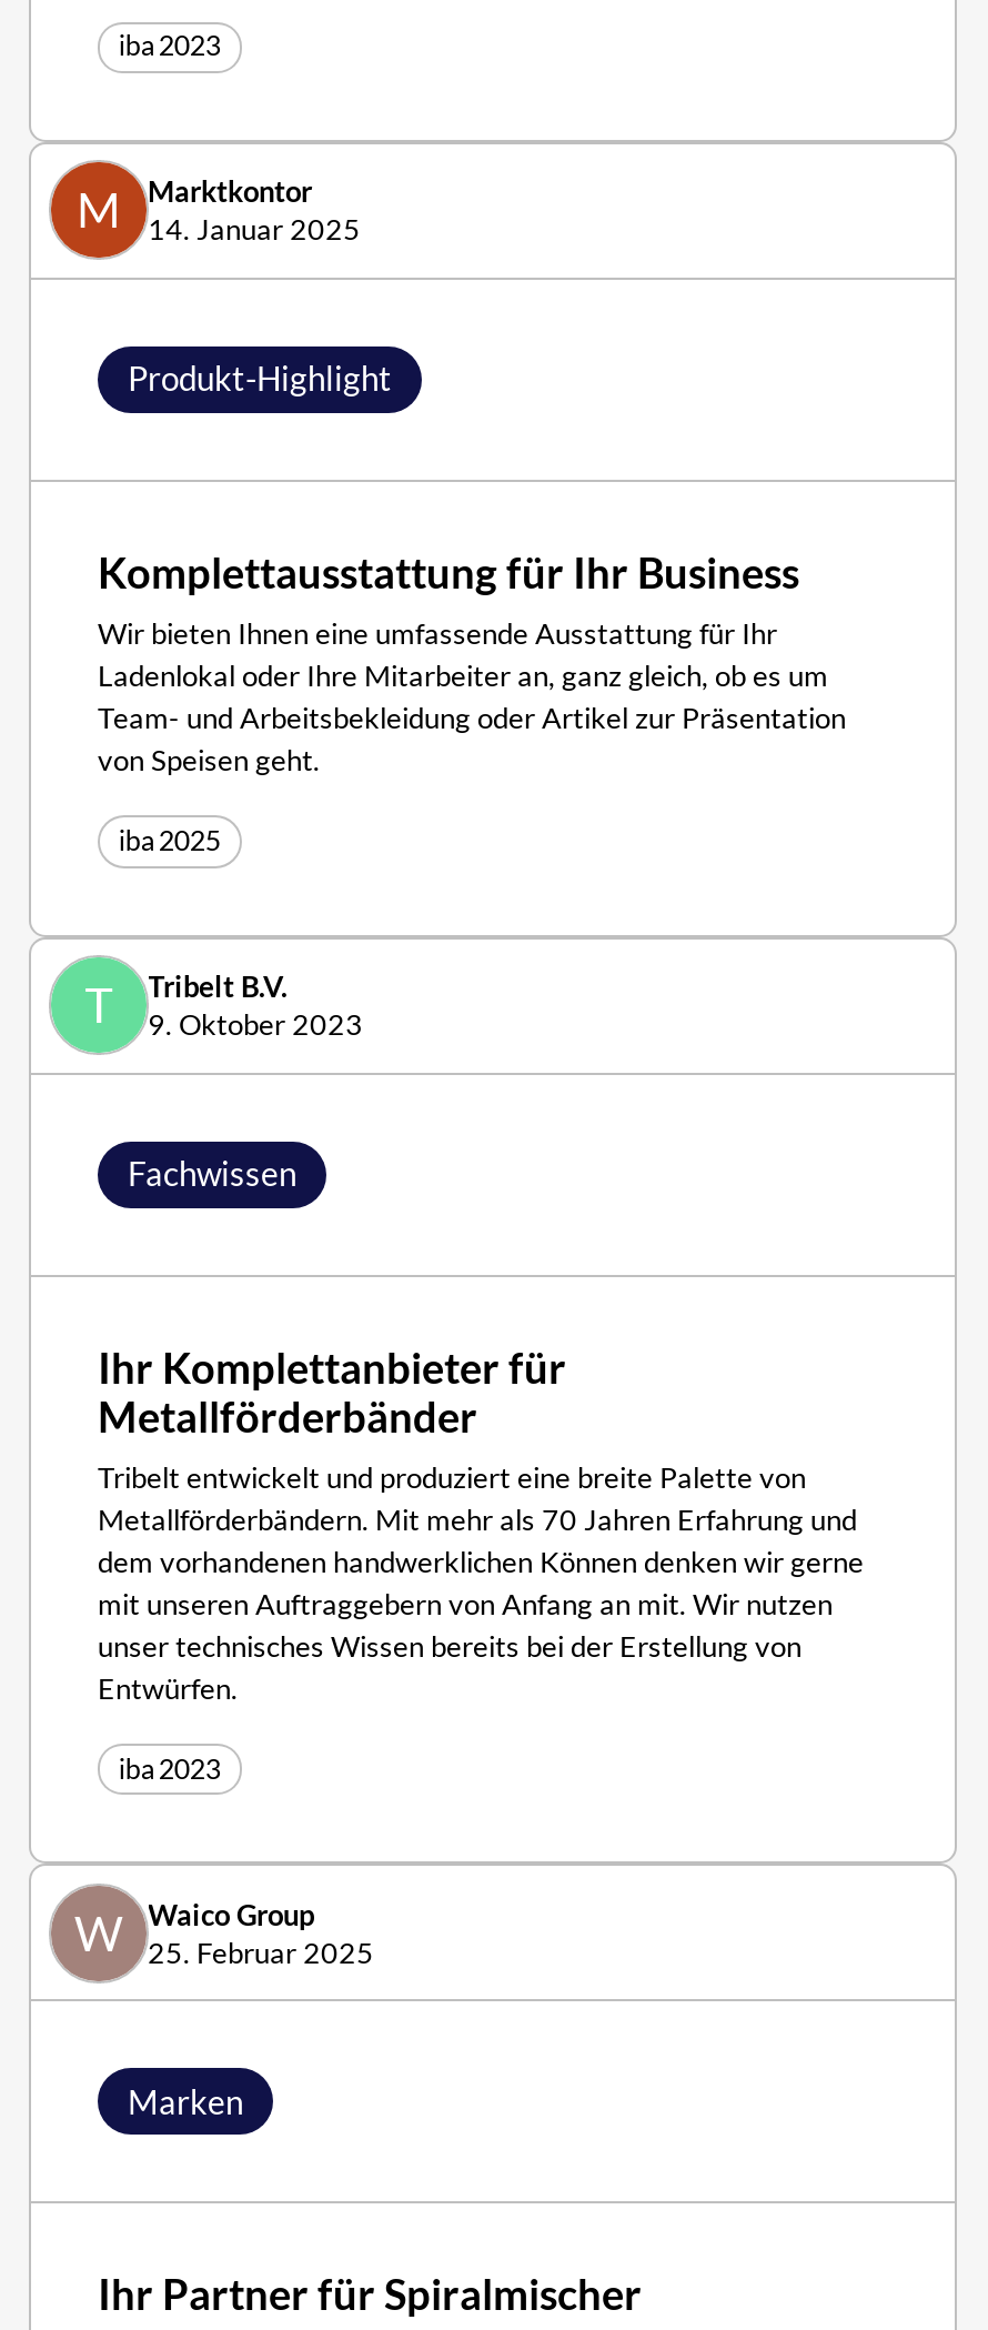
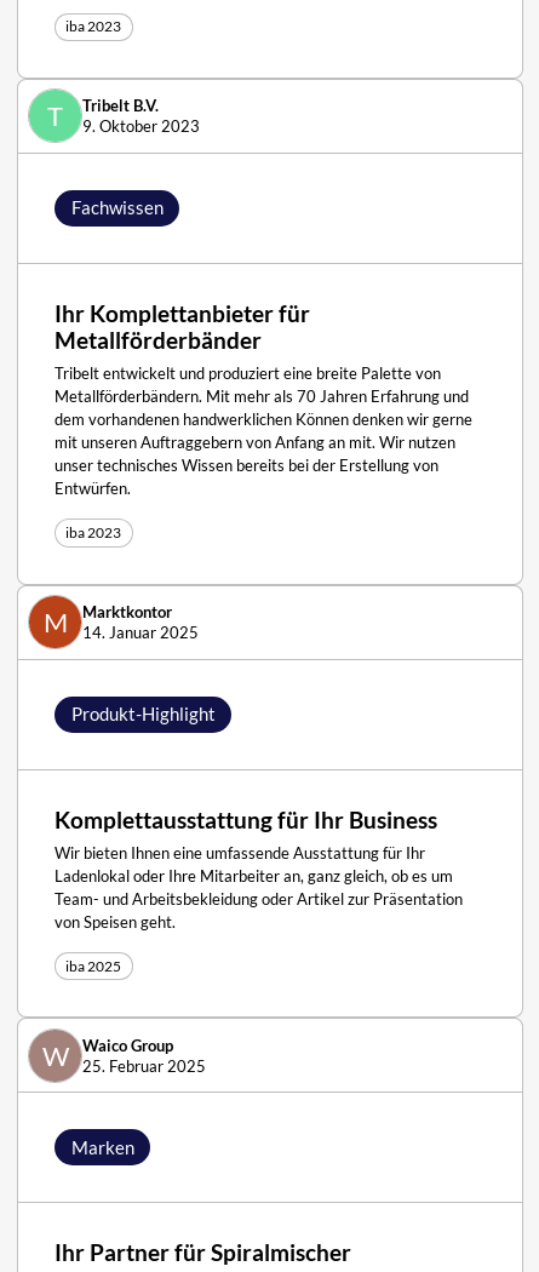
moved down: M | Marktkontor | 14. Januar 2025

moved down: Produkt-Highlight

moved down: Komplettausstattung für Ihr Business | Wir bieten Ihnen eine umfassende Ausstattung für Ihr | Ladenlokal oder Ihre Mitarbeiter an, ganz gleich, ob es um | Team- und Arbeitsbekleidung oder Artikel zur Präsentation | von Speisen geht. | iba 2025

moved up: T | Tribelt B.V. | 9. Oktober 2023 | ... | Entwürfen. | iba 2023
